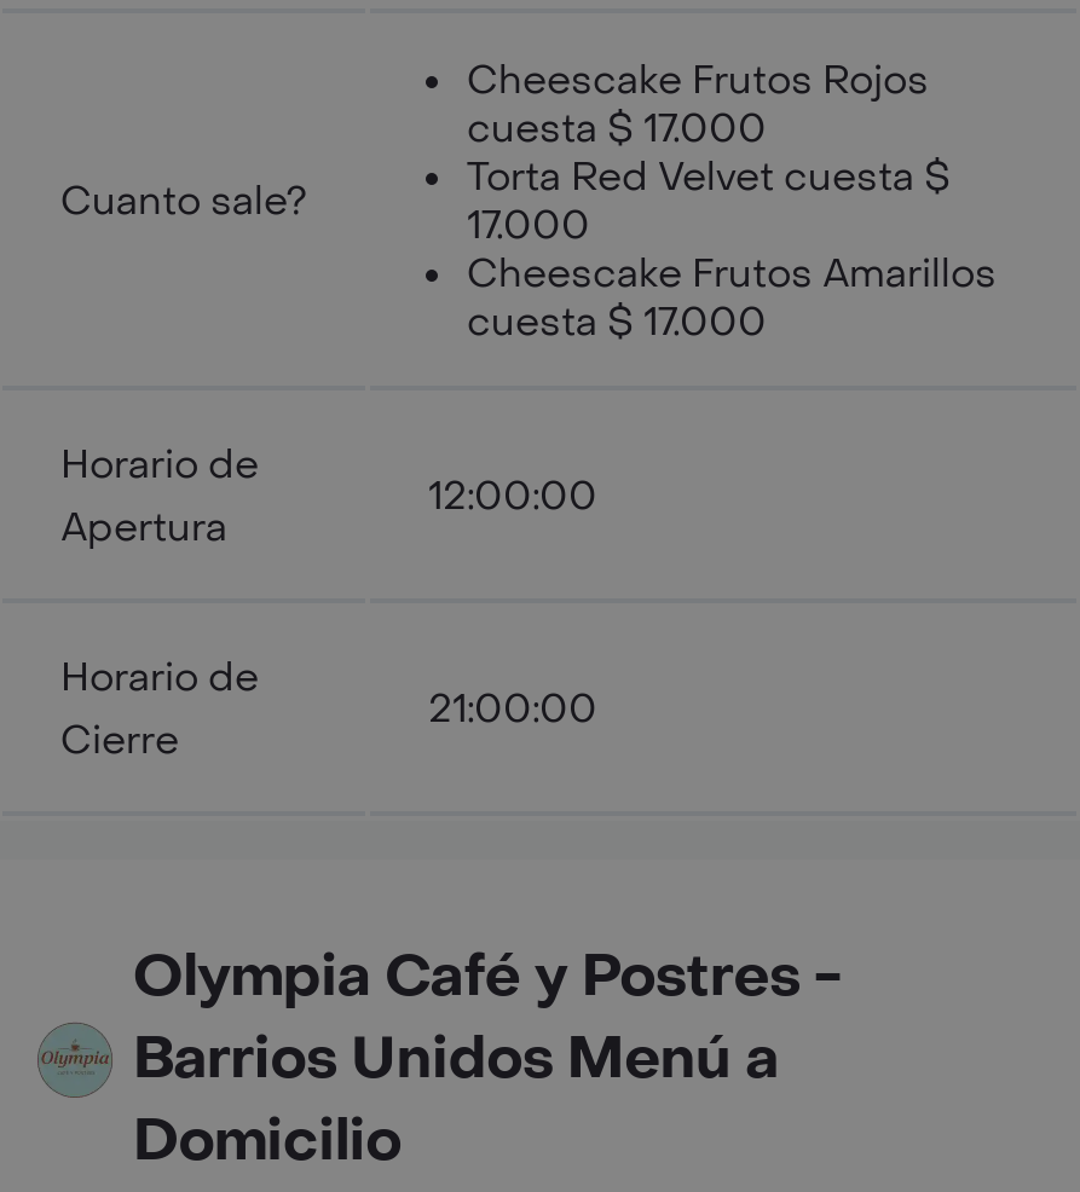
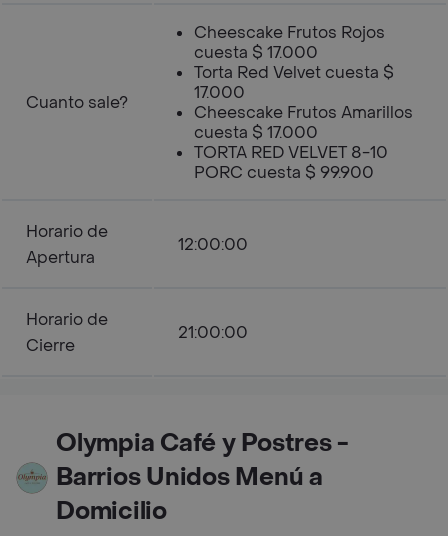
+ TORTA RED VELVET 8-10
+ PORC cuesta $ 99.900
